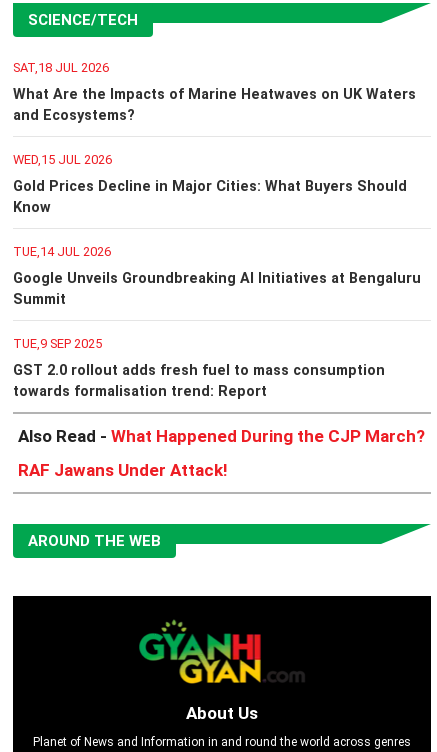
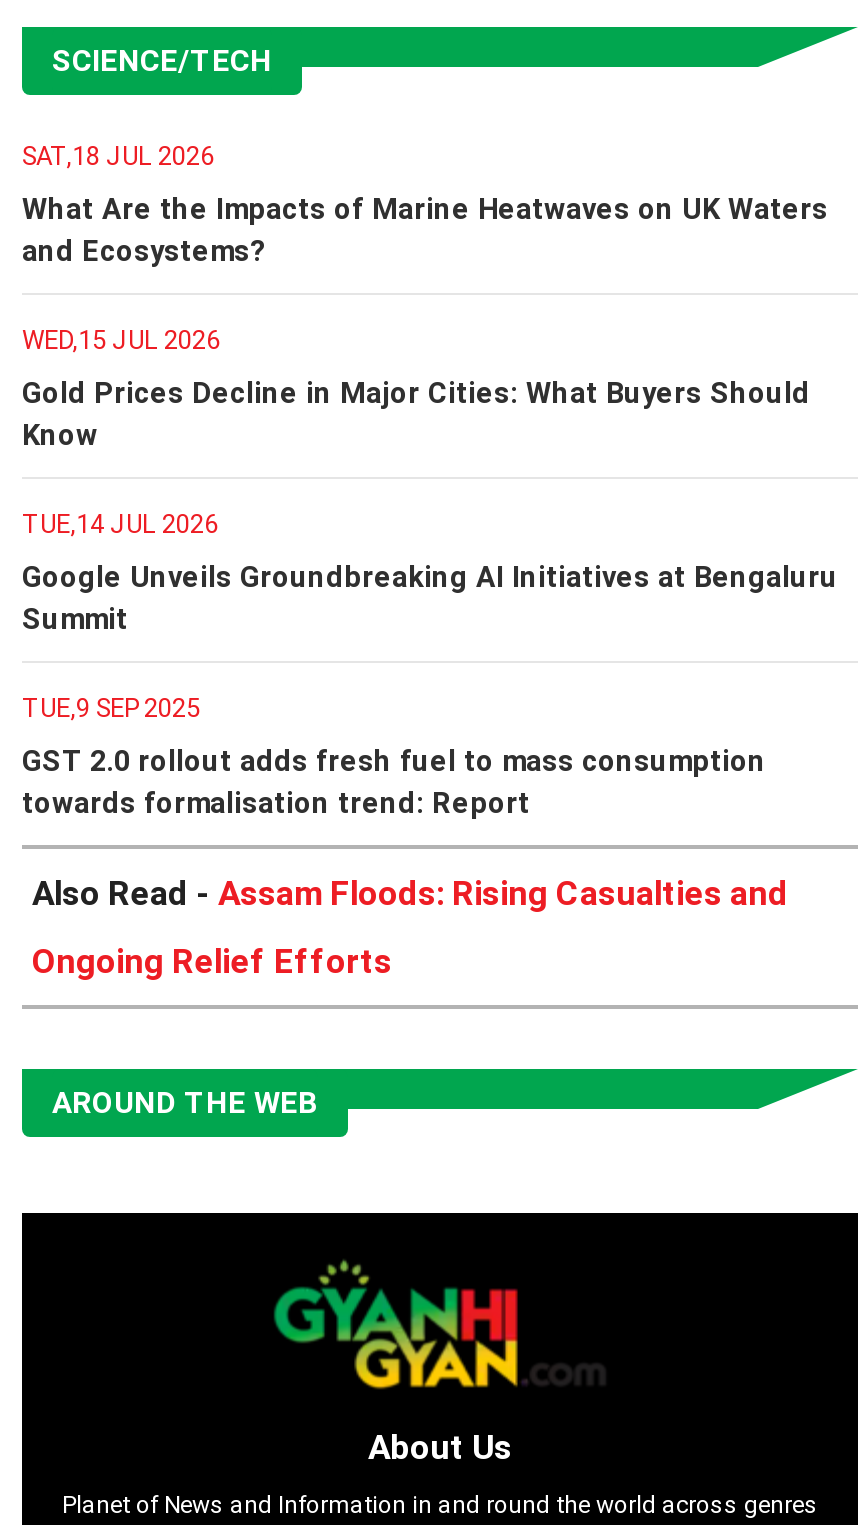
- Also Read - What Happened During the CJP March?
+ Also Read - Assam Floods: Rising Casualties and

- RAF Jawans Under Attack!
+ Ongoing Relief Efforts
